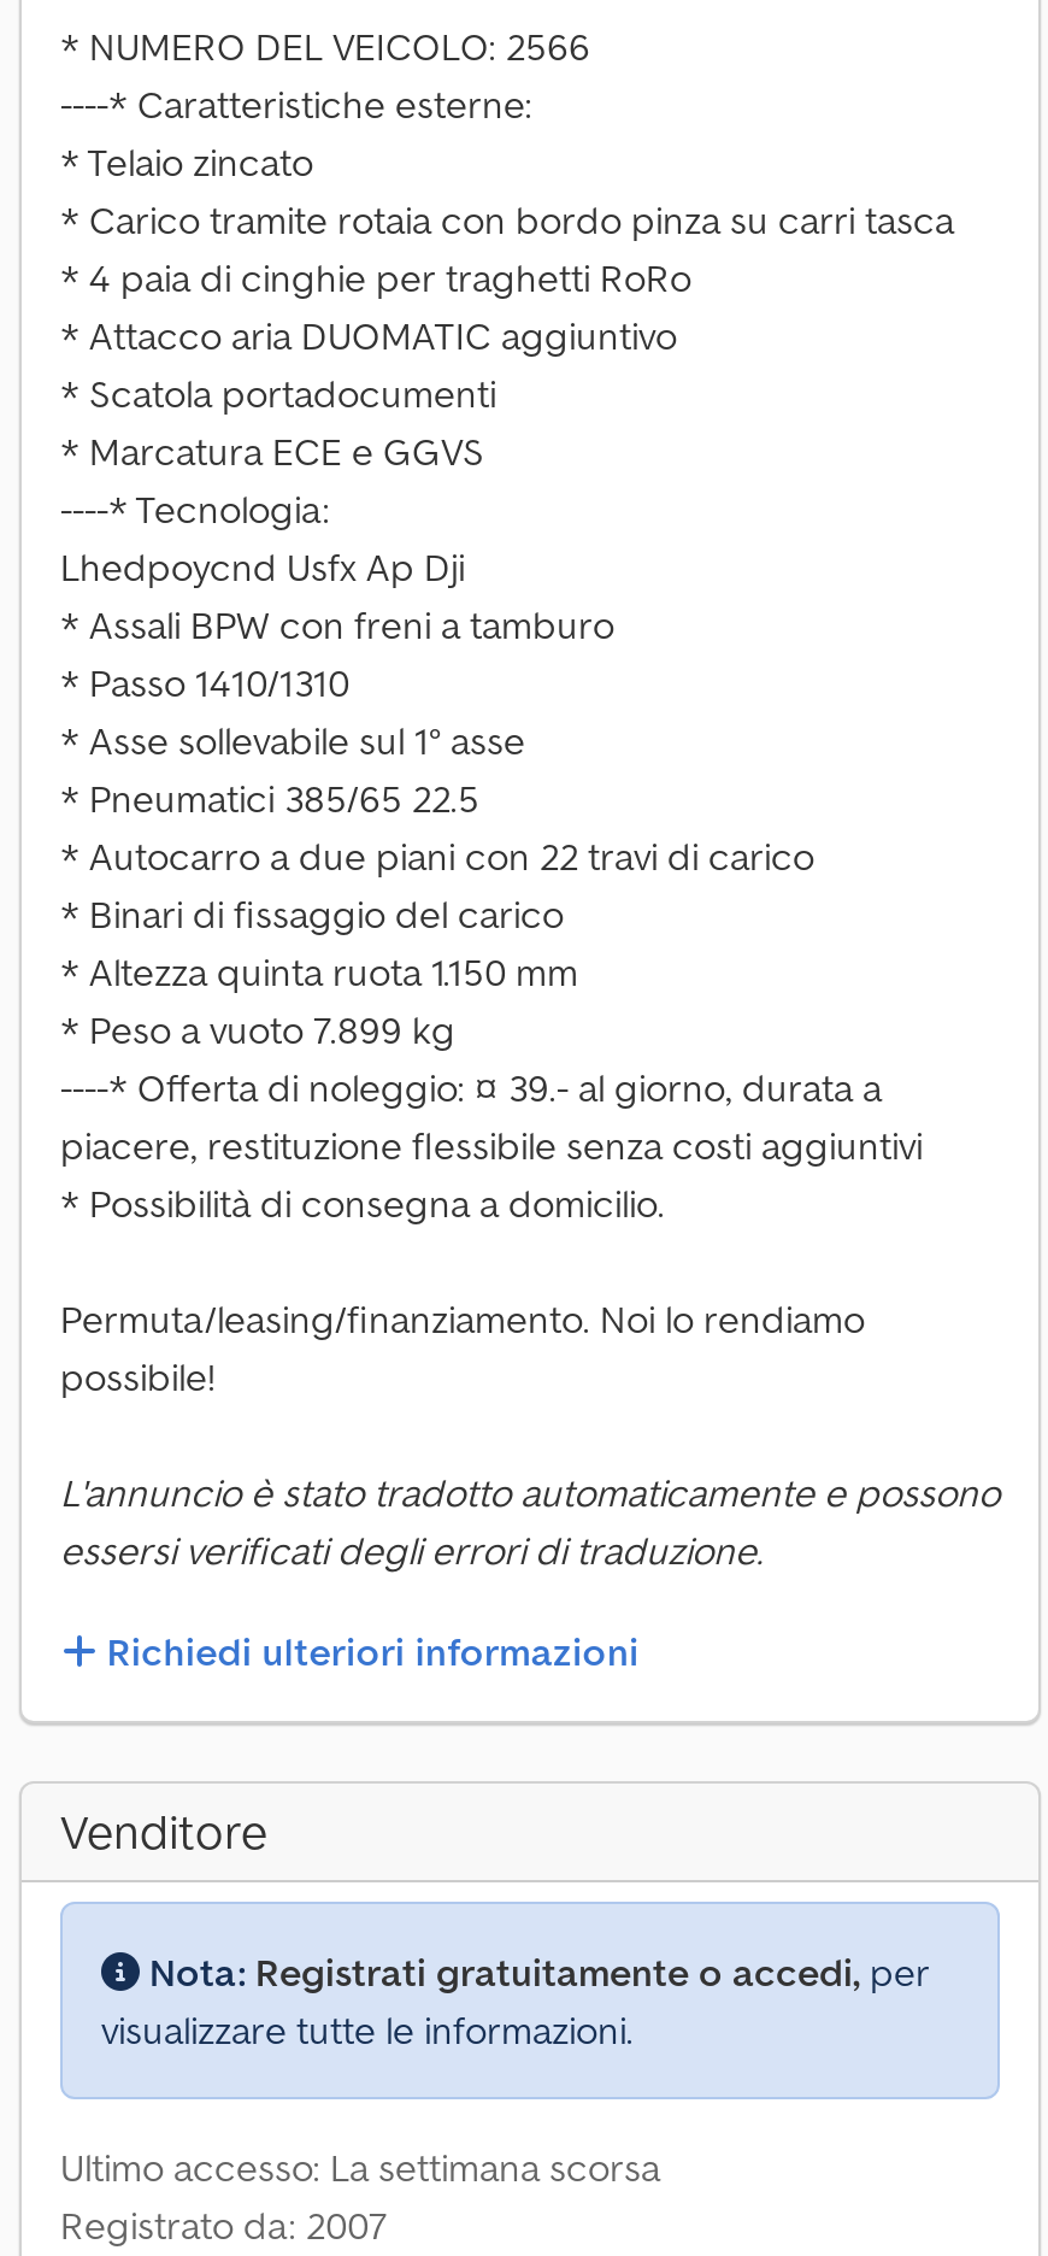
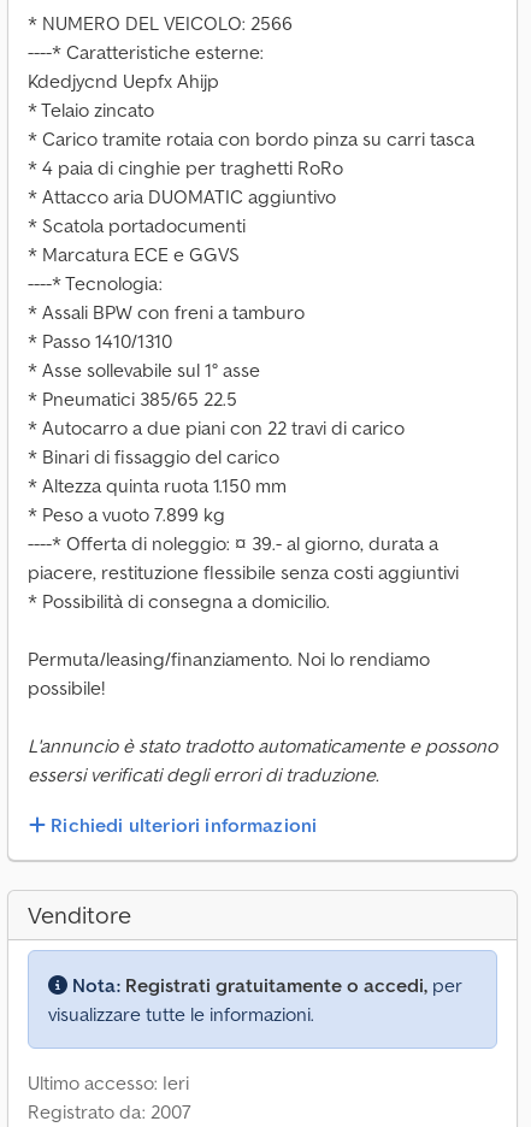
+ Kdedjycnd Uepfx Ahijp

moved down: * Telaio zincato | * Carico tramite rotaia con bordo pinza su carri tasca | * 4 paia di cinghie per traghetti RoRo | * Attacco aria DUOMATIC aggiuntivo | * Scatola portadocumenti | * Marcatura ECE e GGVS | ----* Tecnologia:

- Lhedpoycnd Usfx Ap Dji

- Ultimo accesso: La settimana scorsa
+ Ultimo accesso: Ieri
